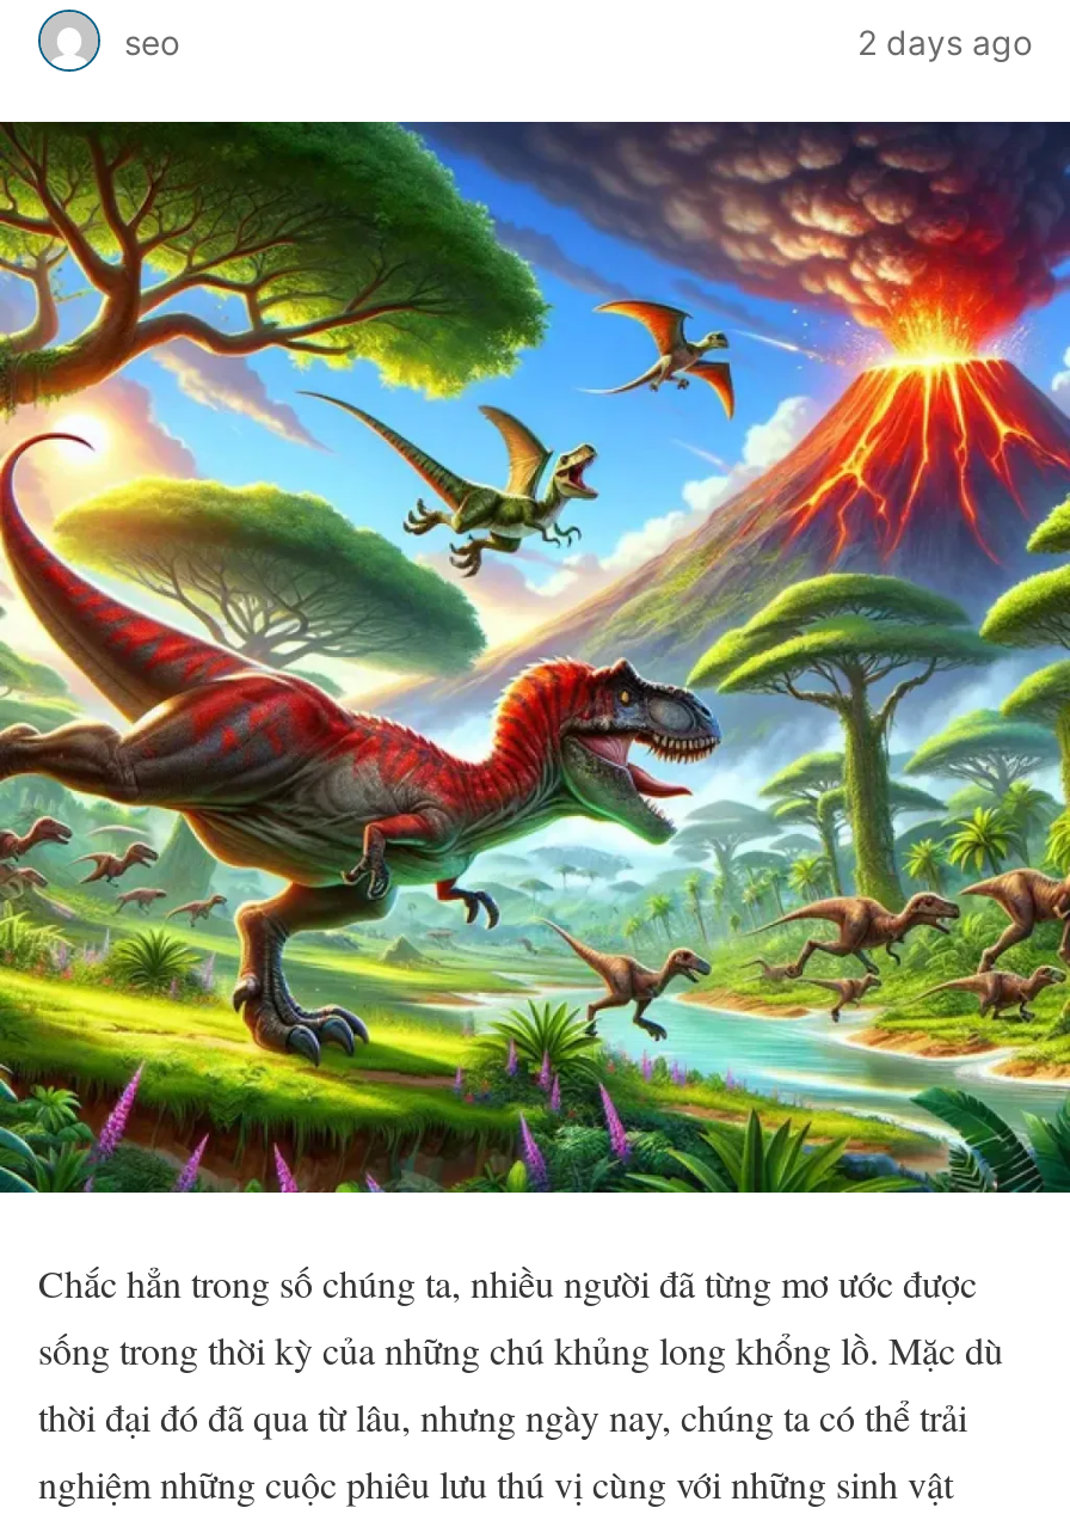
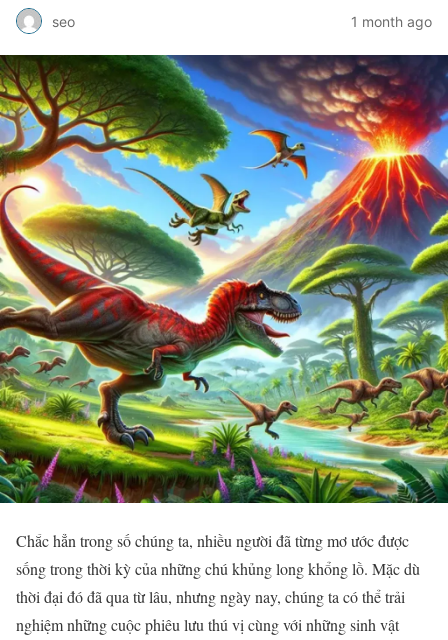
- 2 days ago
+ 1 month ago
